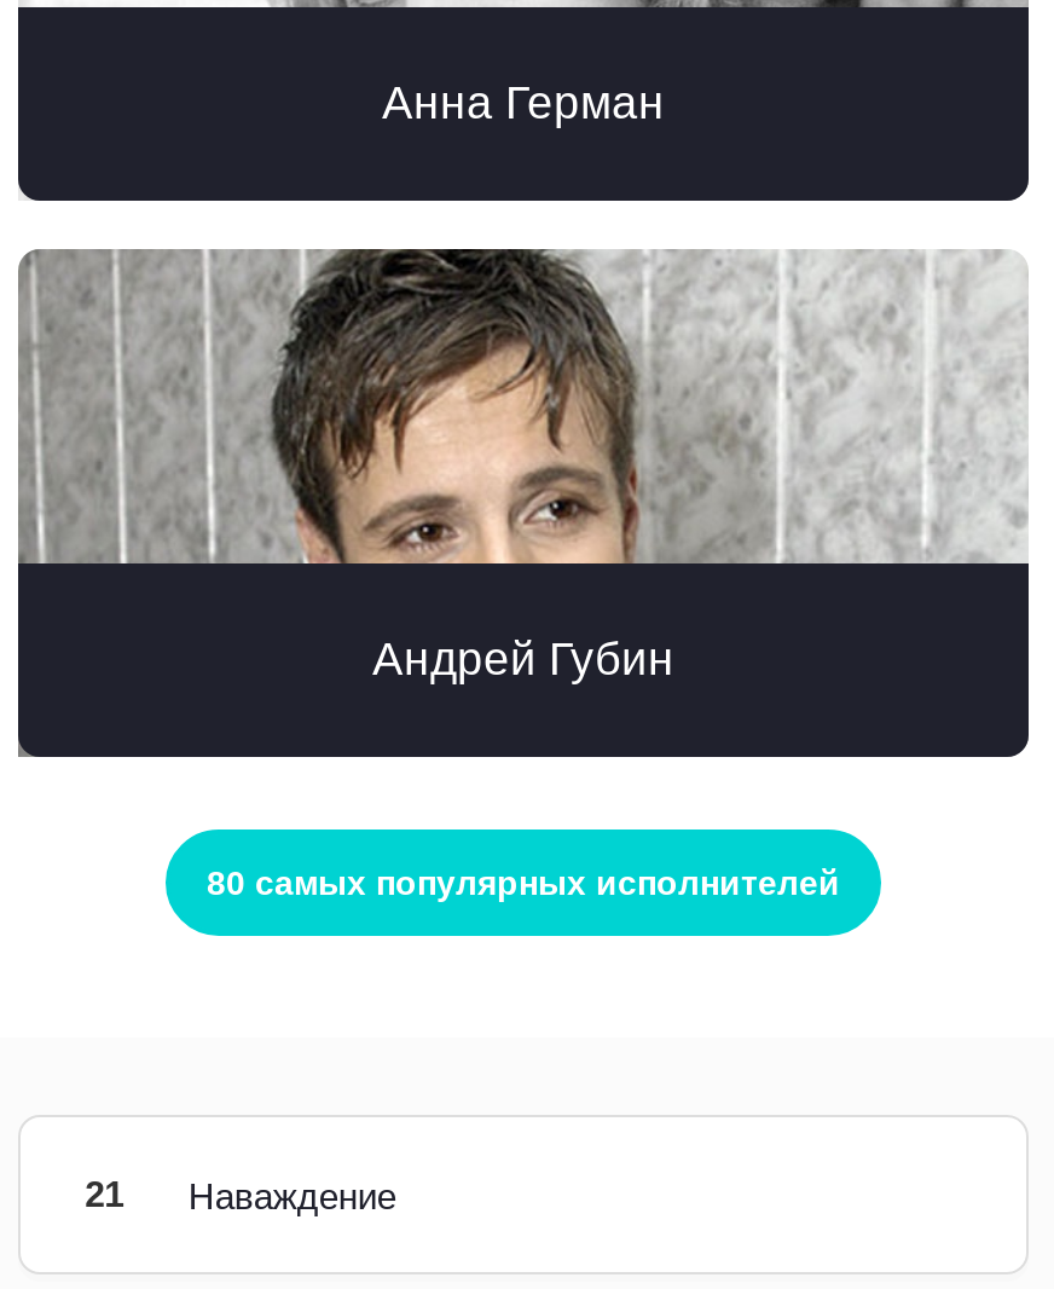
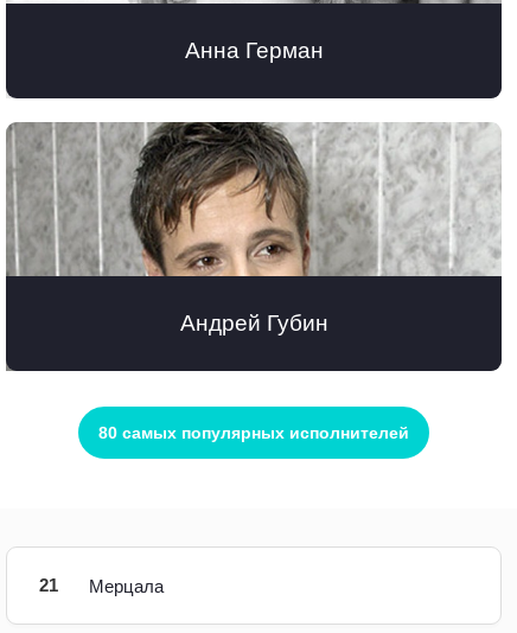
- Наваждение
+ Мерцала
